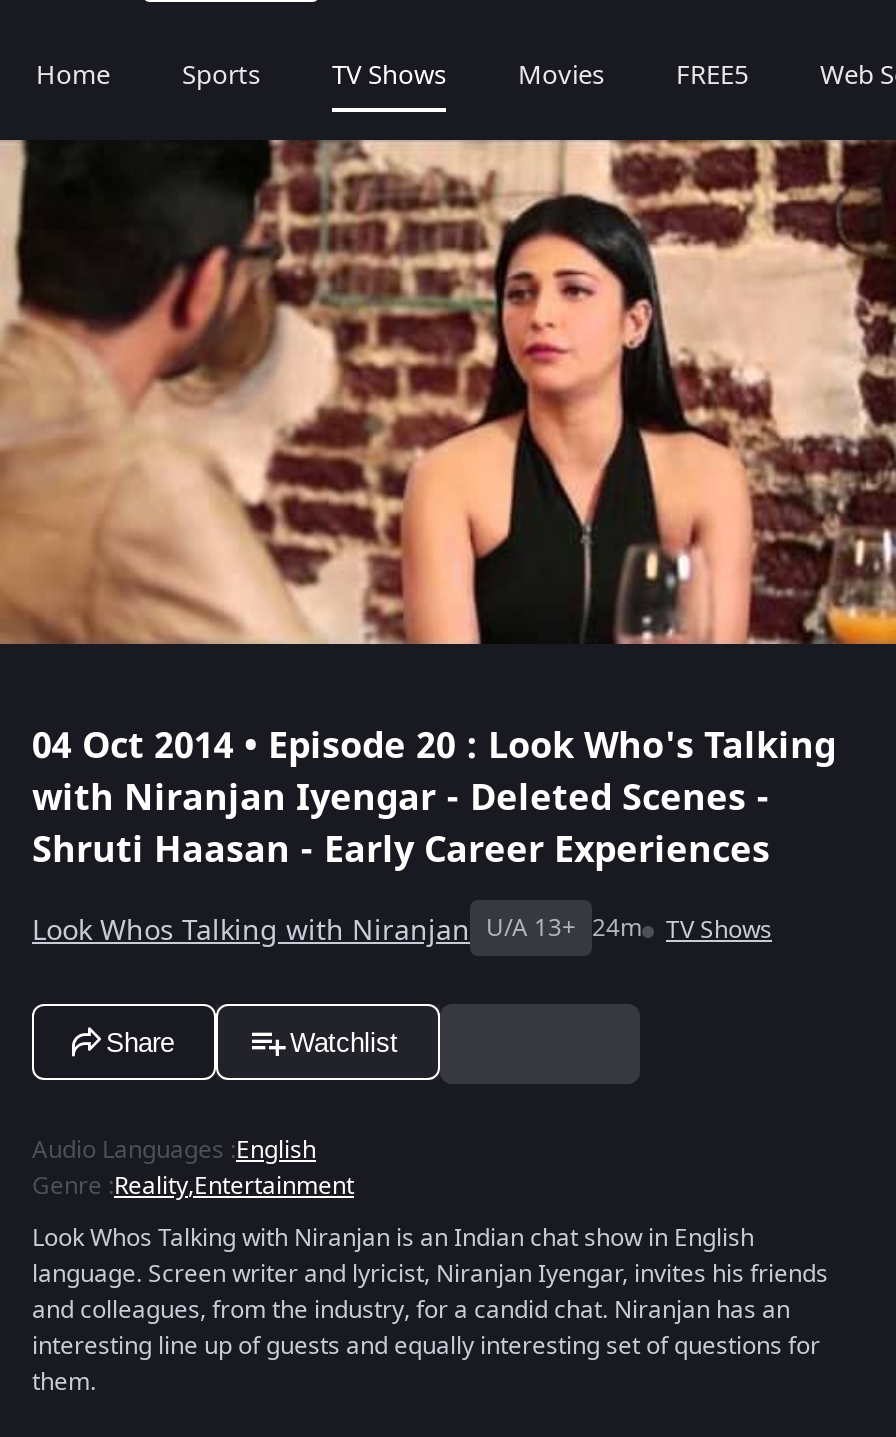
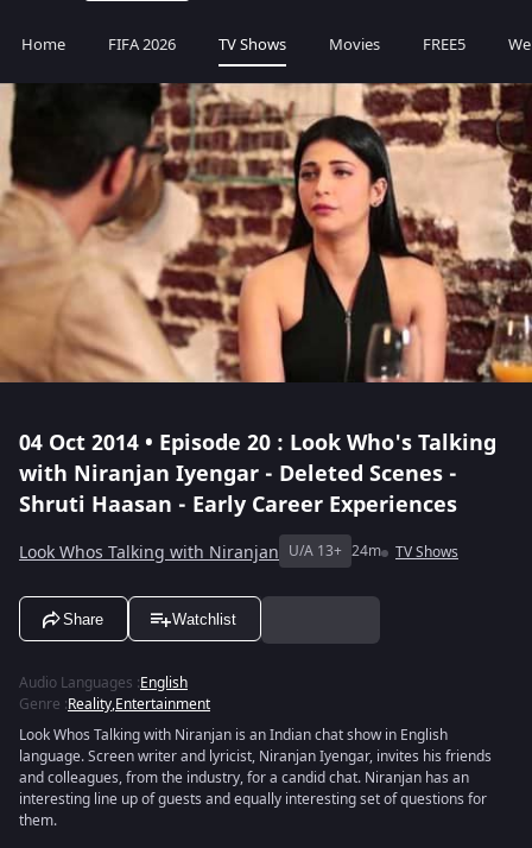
- Sports
+ FIFA 2026
